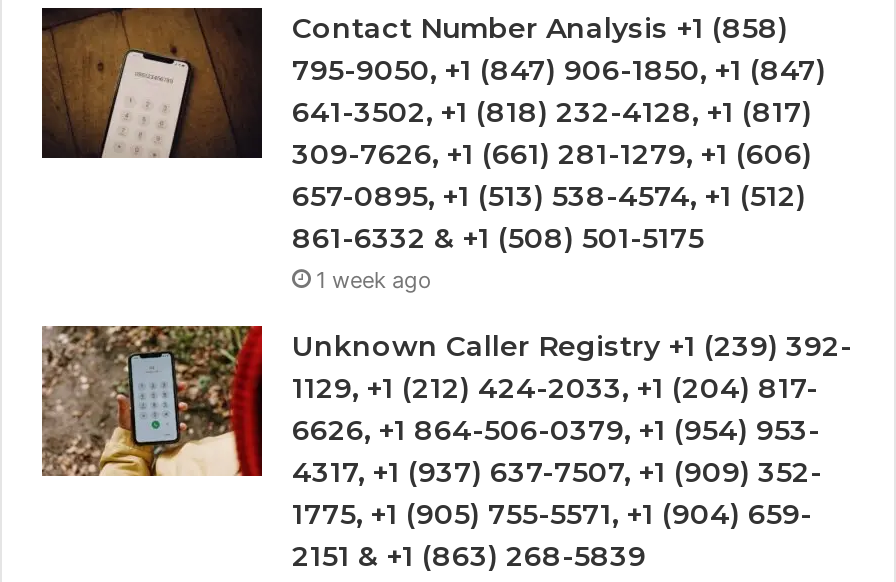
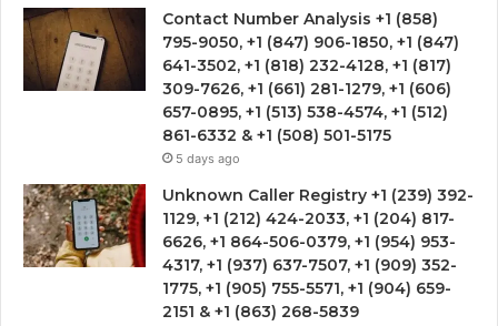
- 1 week ago
+ 5 days ago
